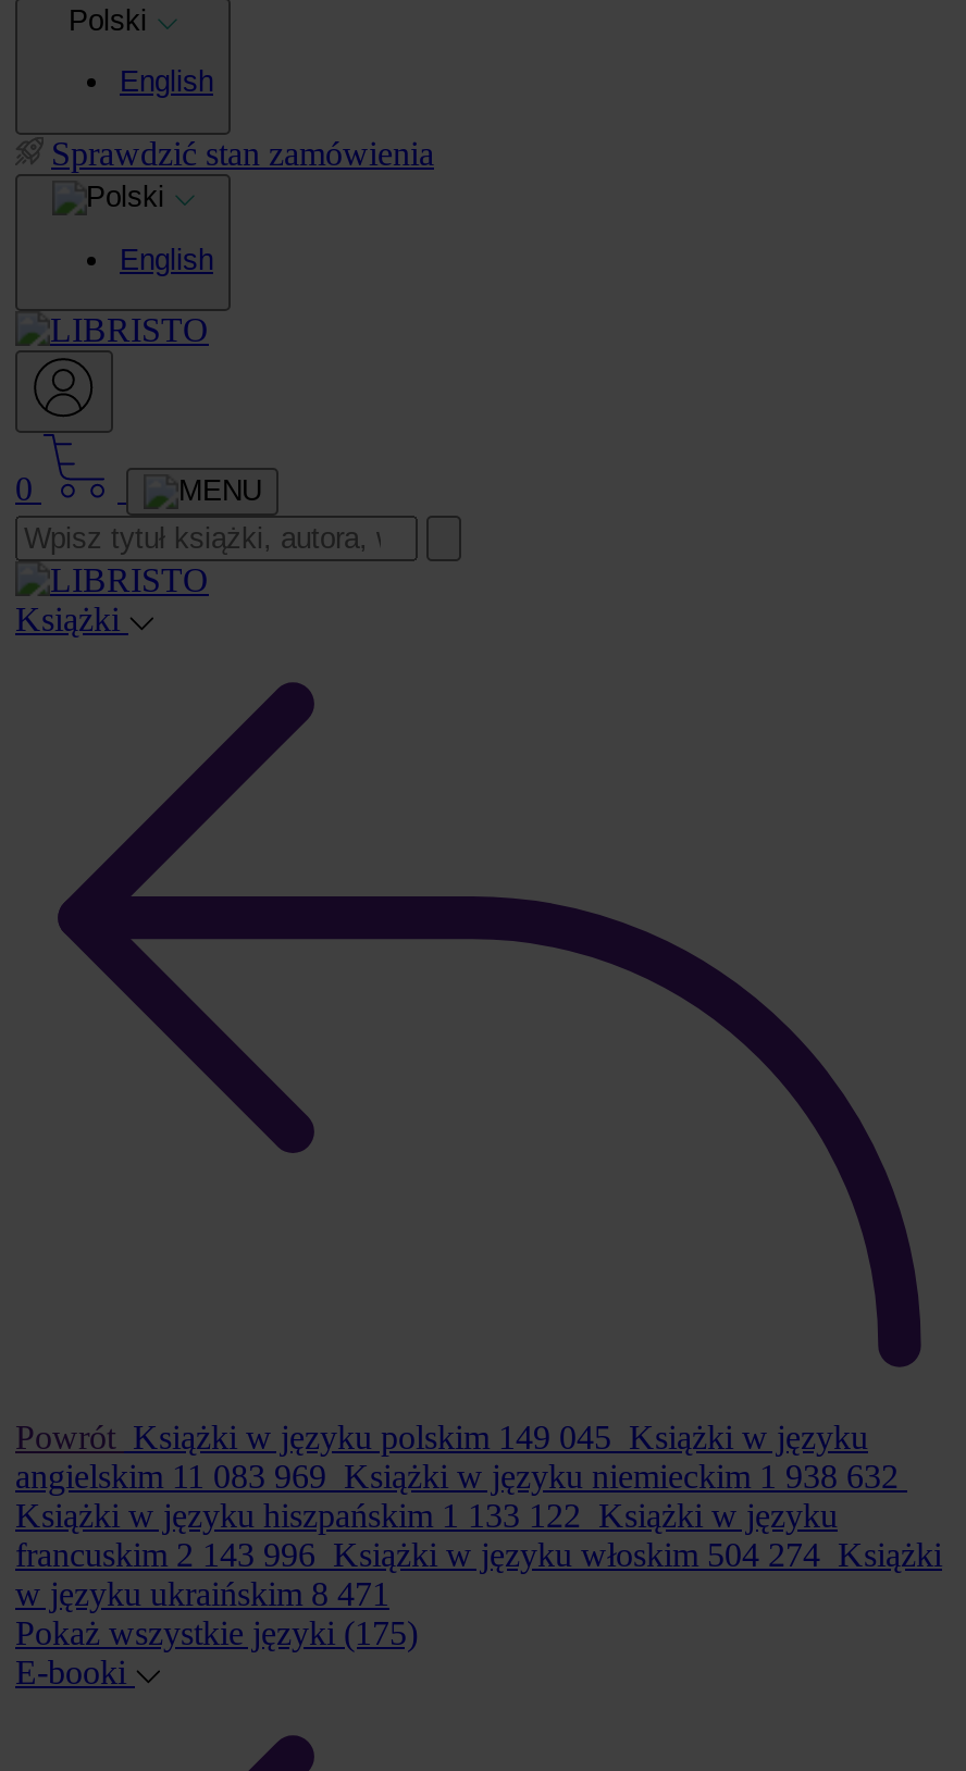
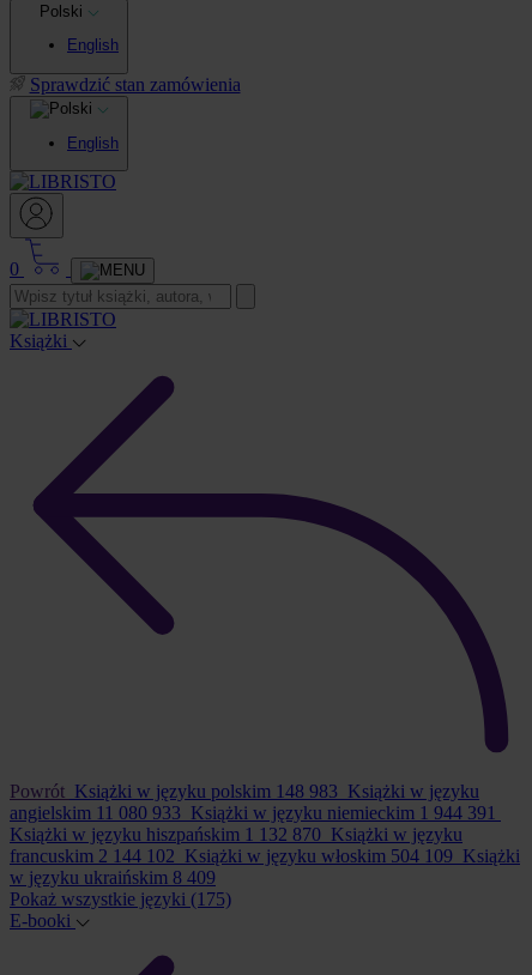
- Powrót Książki w języku polskim 149 045 Książki w języku
+ Powrót Książki w języku polskim 148 983 Książki w języku

- angielskim 11 083 969 Książki w języku niemieckim 1 938 632
+ angielskim 11 080 933 Książki w języku niemieckim 1 944 391

- Książki w języku hiszpańskim 1 133 122 Książki w języku
+ Książki w języku hiszpańskim 1 132 870 Książki w języku

- francuskim 2 143 996 Książki w języku włoskim 504 274 Książki
+ francuskim 2 144 102 Książki w języku włoskim 504 109 Książki

- w języku ukraińskim 8 471
+ w języku ukraińskim 8 409
